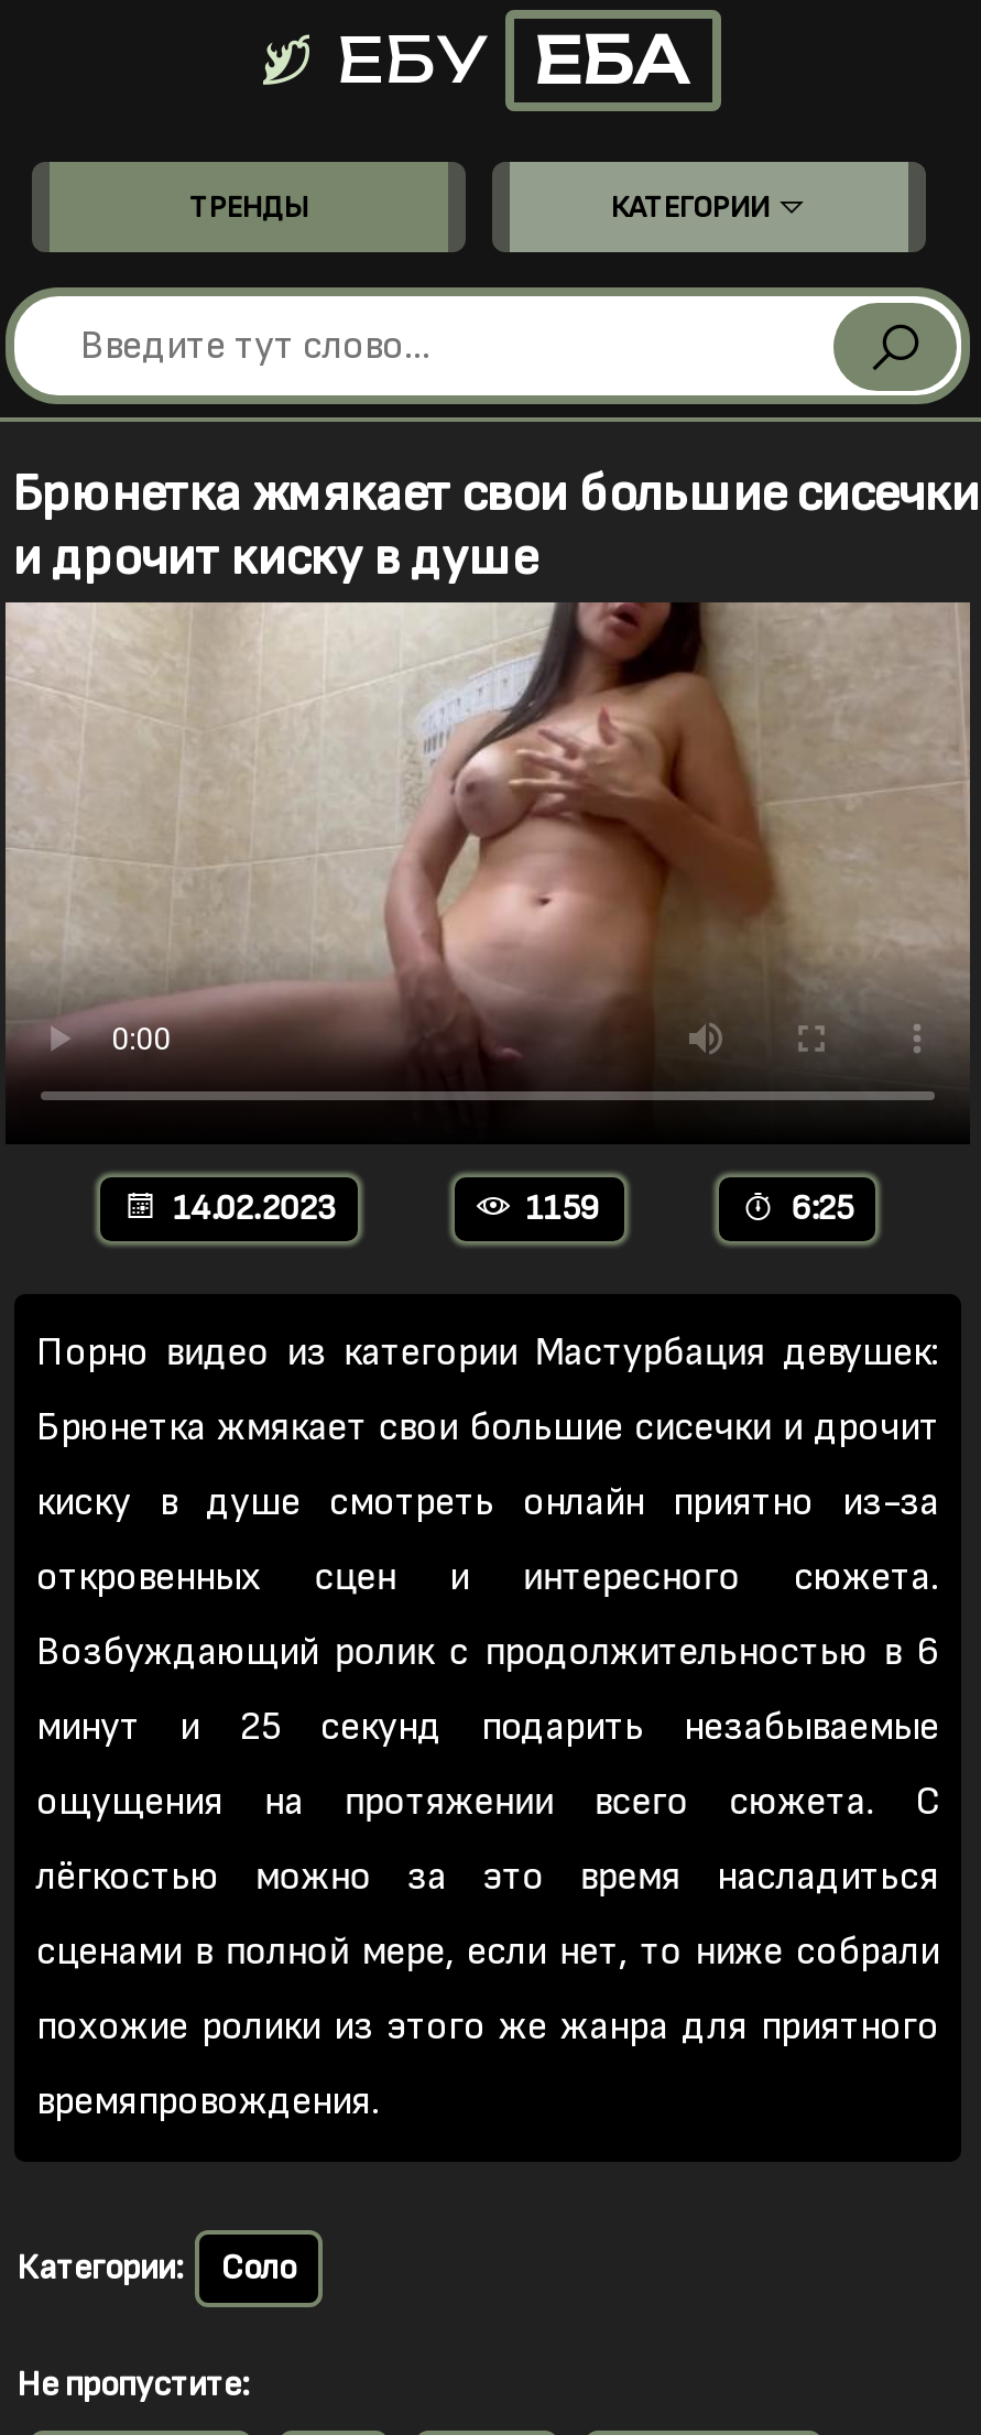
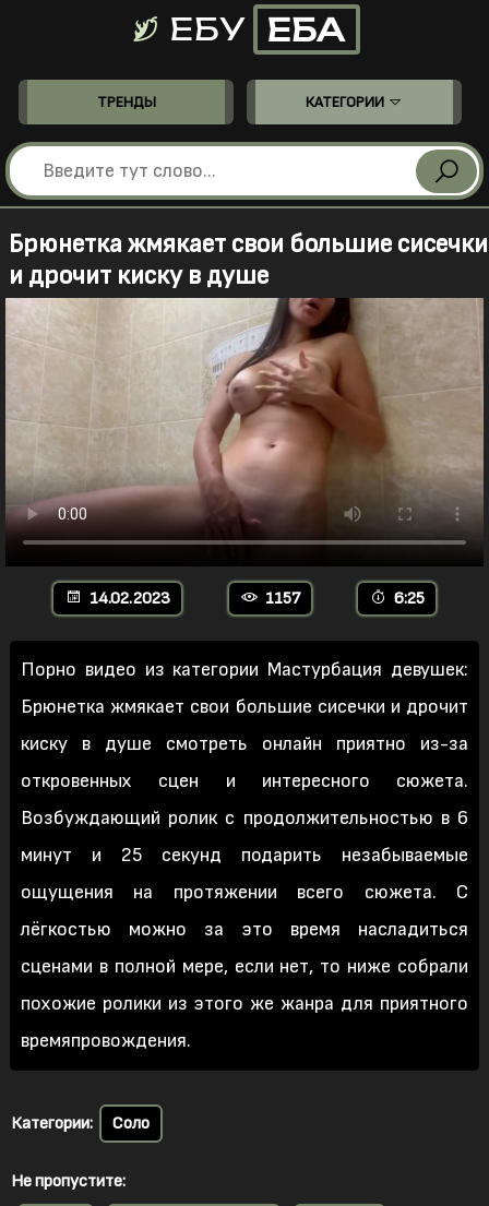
- 1159
+ 1157
